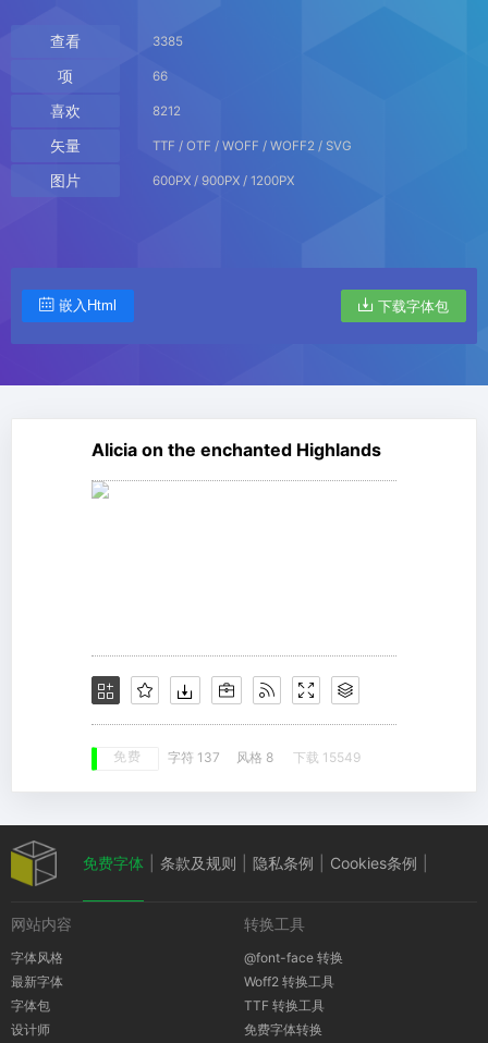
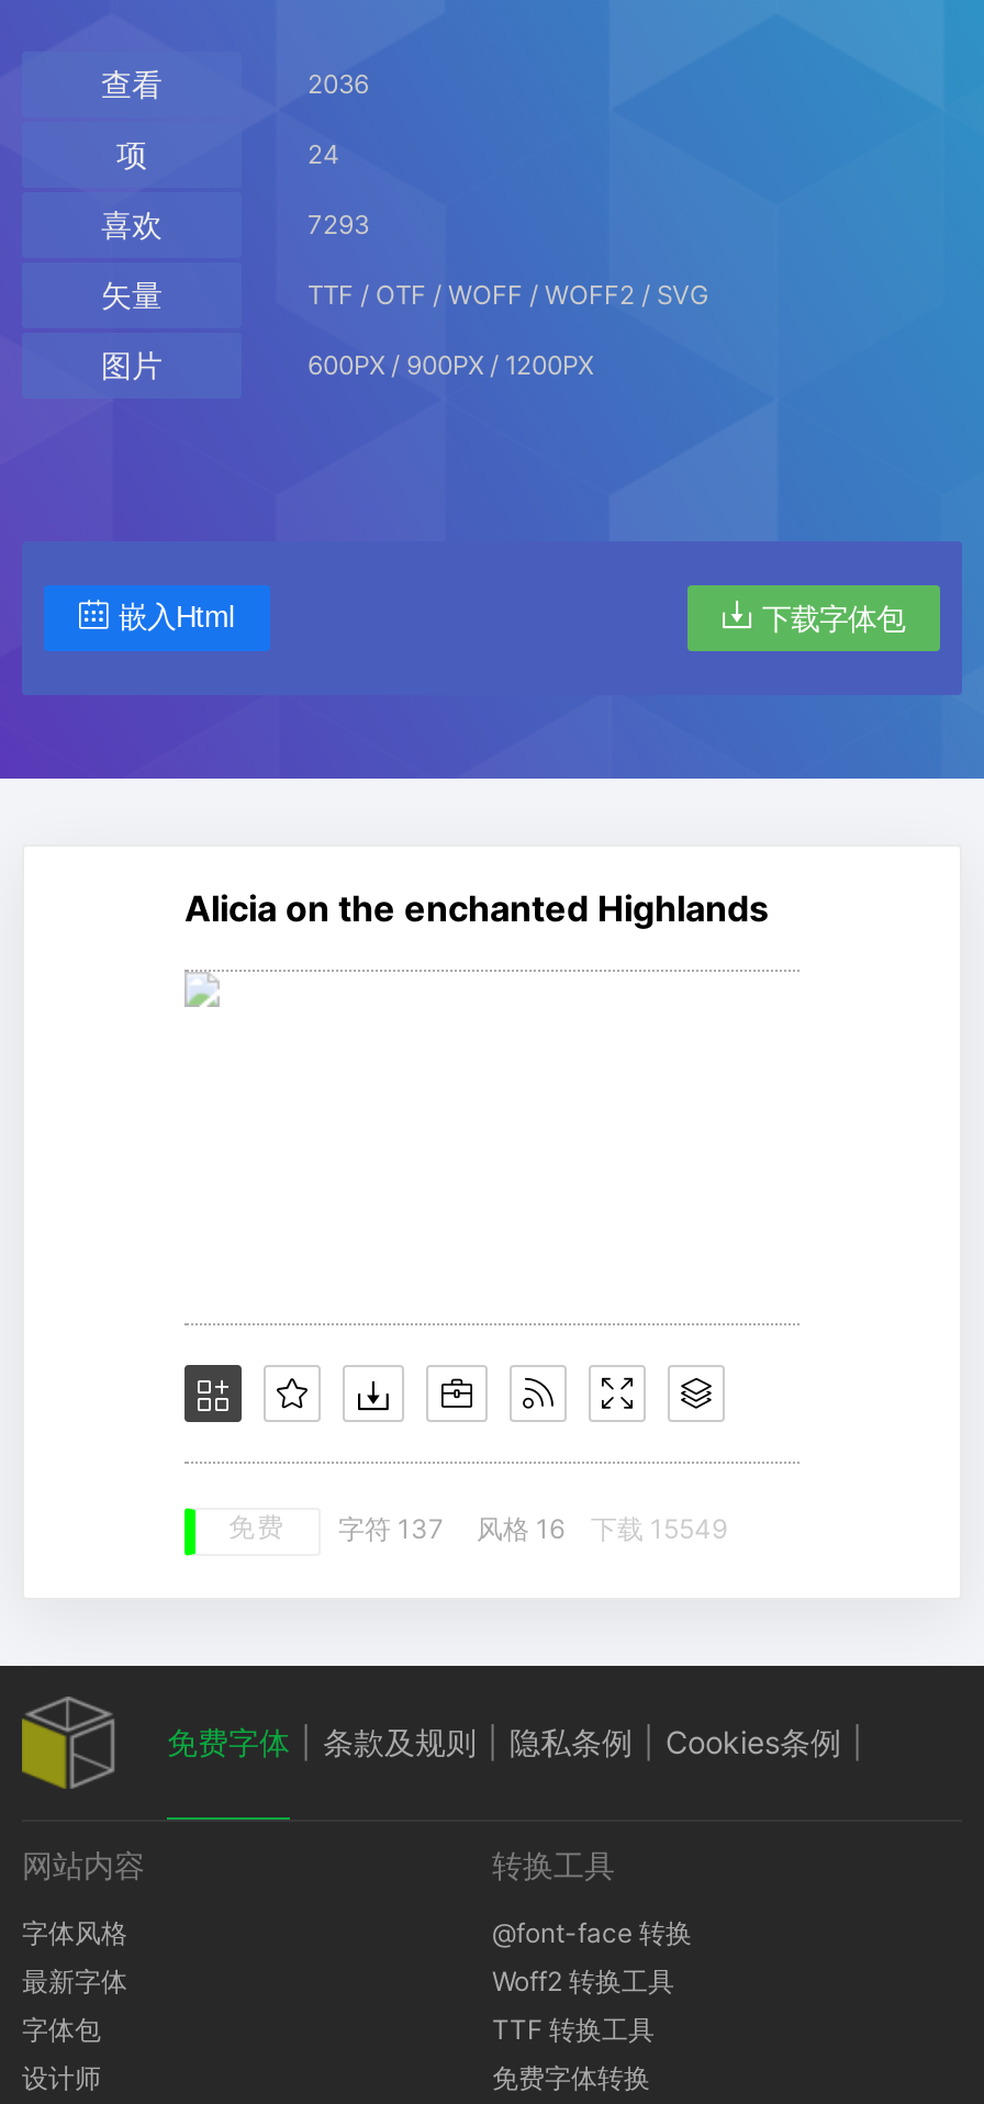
- 3385
+ 2036

- 66
+ 24

- 8212
+ 7293

- 免费 字符 137 风格 8 下载 15549
+ 免费 字符 137 风格 16 下载 15549
